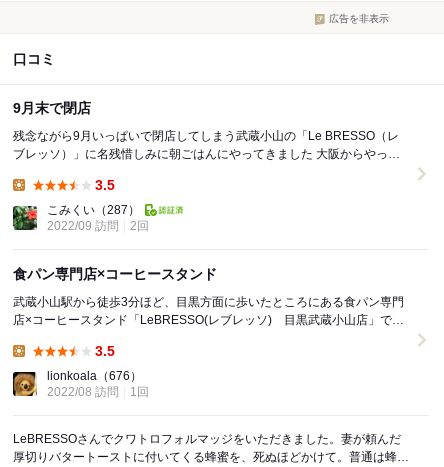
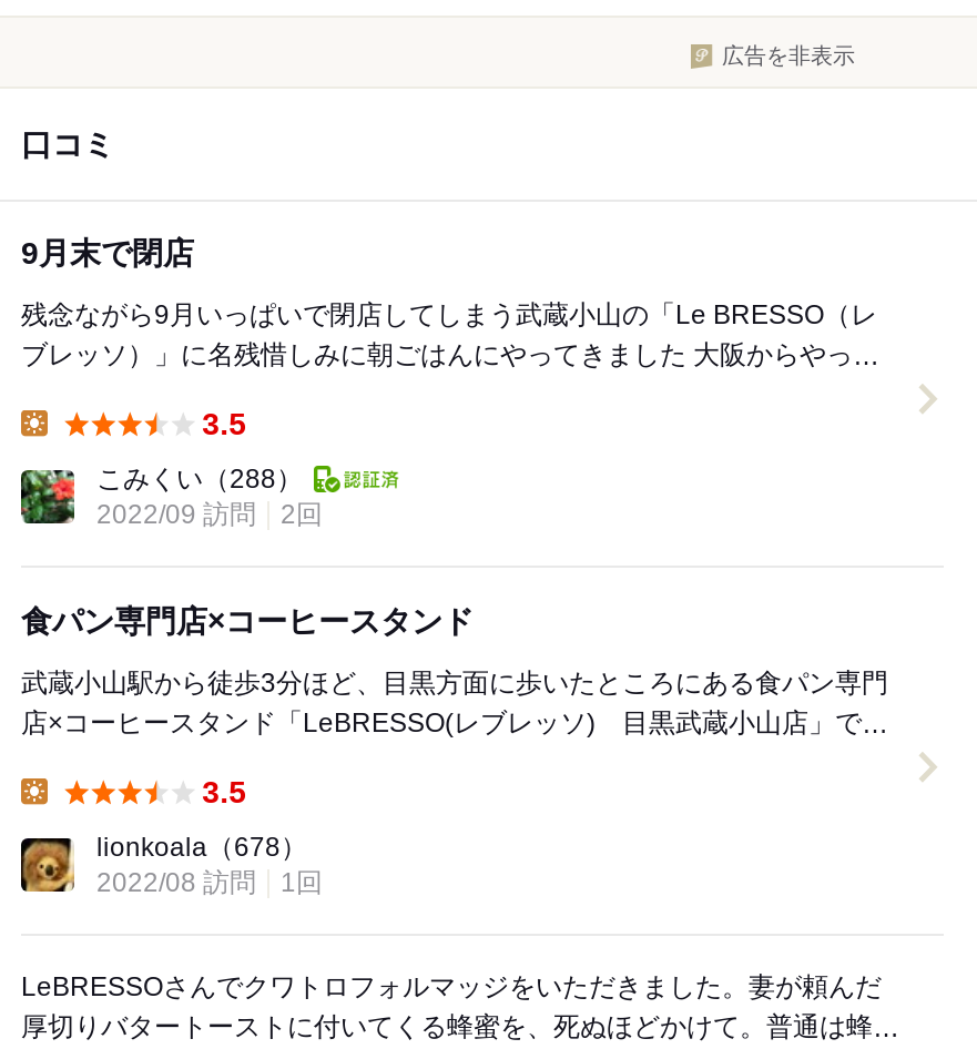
- こみくい（287）
+ こみくい（288）

- lionkoala（676）
+ lionkoala（678）
